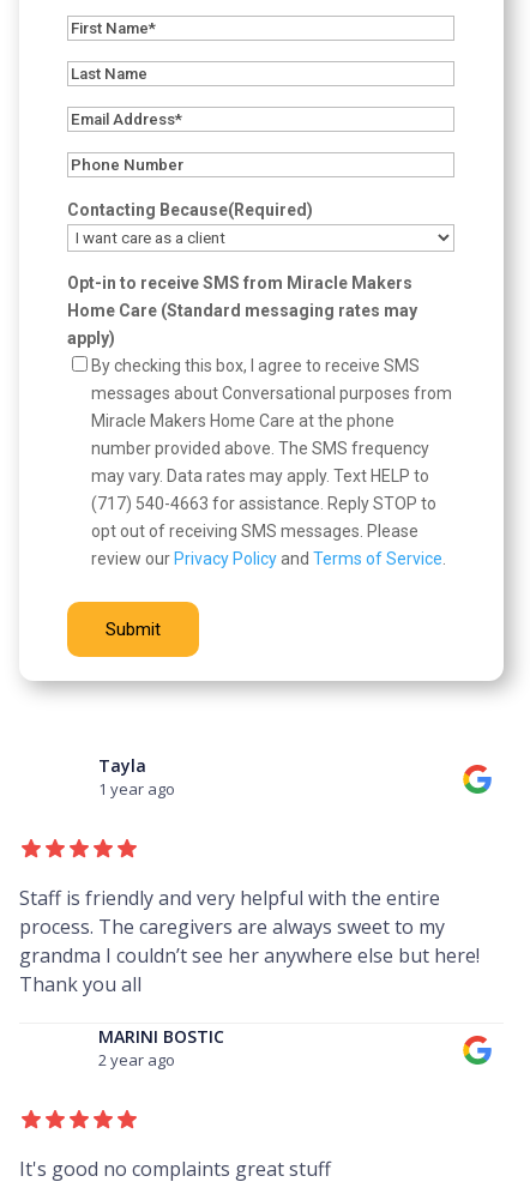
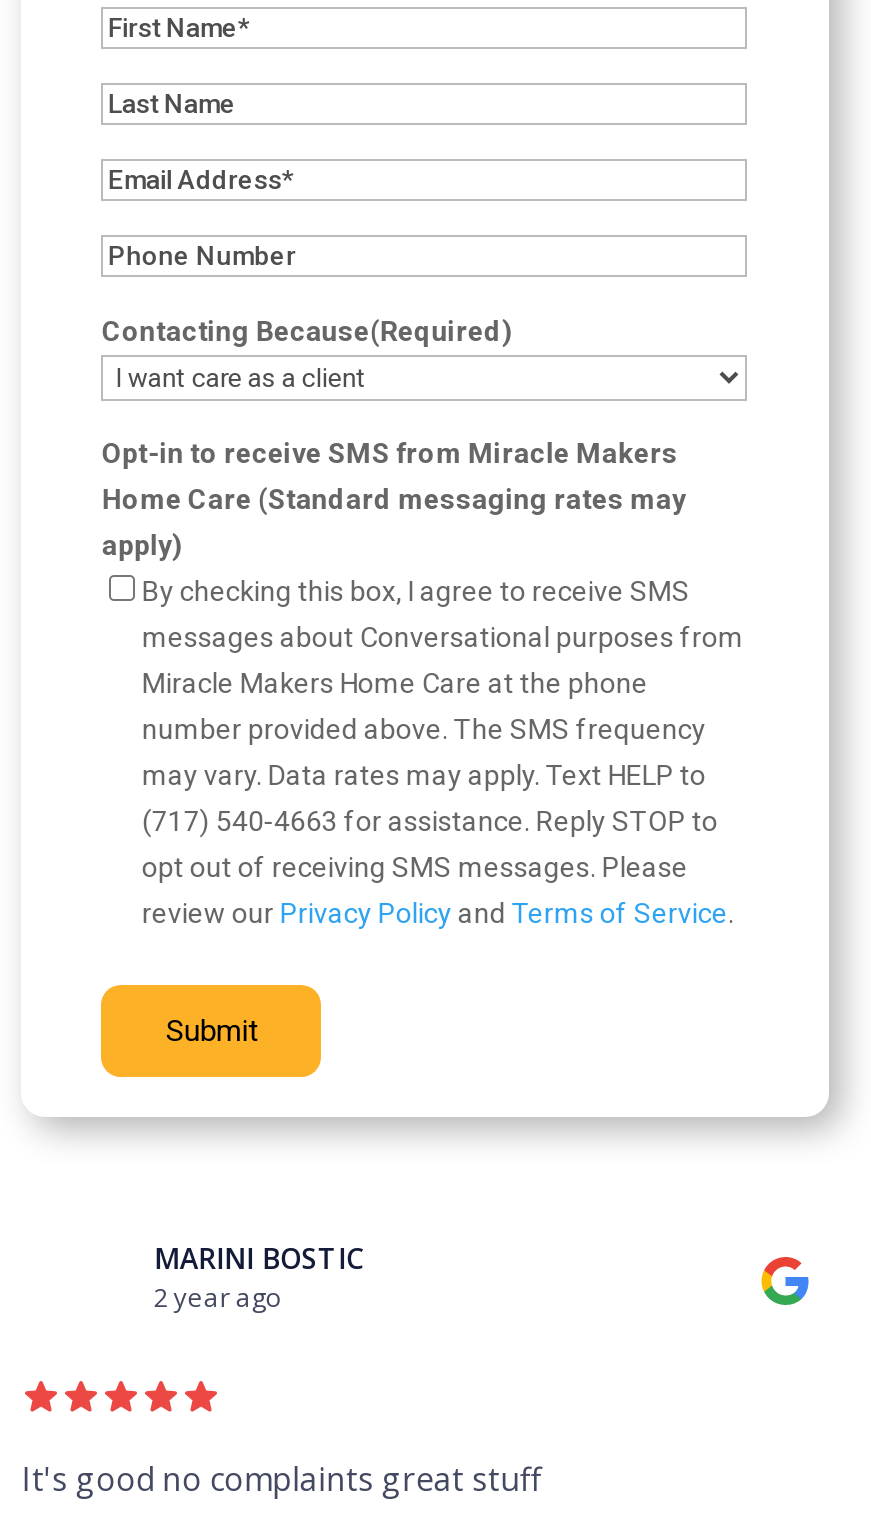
- Tayla
- 1 year ago

- Staff is friendly and very helpful with the entire
- process. The caregivers are always sweet to my
- grandma I couldn’t see her anywhere else but here!
- Thank you all
